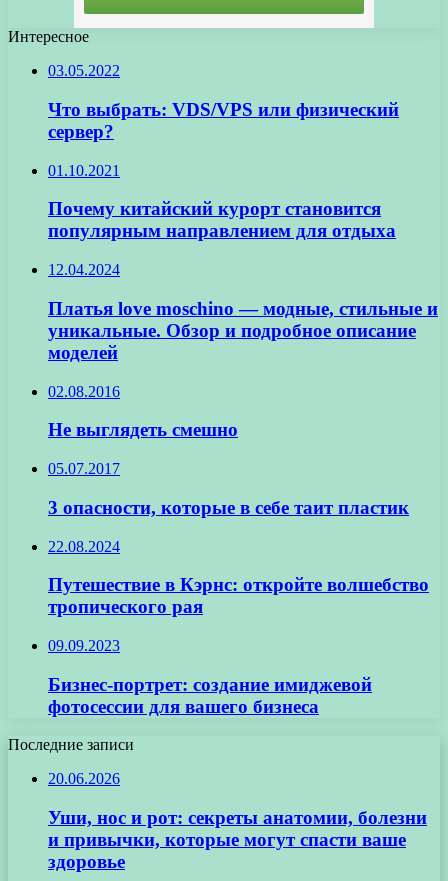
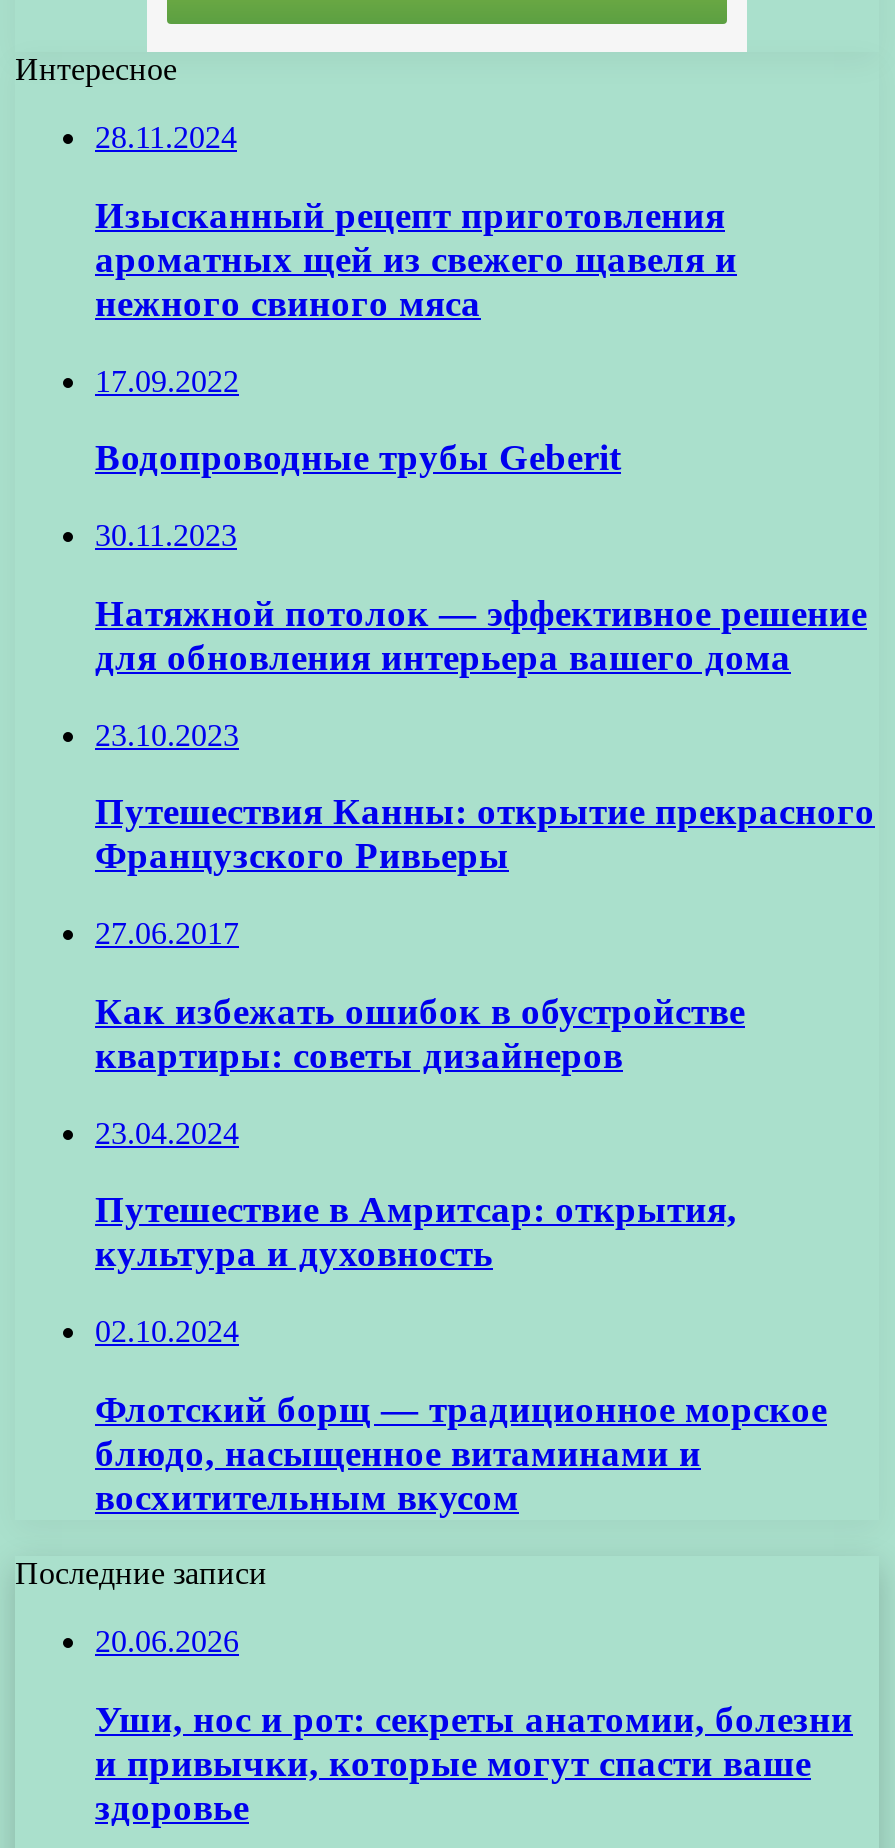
- 03.05.2022
+ 28.11.2024

- Что выбрать: VDS/VPS или физический
- сервер?
+ Изысканный рецепт приготовления
+ ароматных щей из свежего щавеля и
+ нежного свиного мяса

- 01.10.2021
+ 17.09.2022

- Почему китайский курорт становится
- популярным направлением для отдыха
+ Водопроводные трубы Geberit

- 12.04.2024
+ 30.11.2023

- Платья love moschino — модные, стильные и
- уникальные. Обзор и подробное описание
- моделей
+ Натяжной потолок — эффективное решение
+ для обновления интерьера вашего дома

- 02.08.2016
+ 23.10.2023

- Не выглядеть смешно
+ Путешествия Канны: открытие прекрасного
+ Французского Ривьеры

- 05.07.2017
+ 27.06.2017

- 3 опасности, которые в себе таит пластик
+ Как избежать ошибок в обустройстве
+ квартиры: советы дизайнеров

- 22.08.2024
+ 23.04.2024

- Путешествие в Кэрнс: откройте волшебство
- тропического рая
+ Путешествие в Амритсар: открытия,
+ культура и духовность

- 09.09.2023
+ 02.10.2024

- Бизнес-портрет: создание имиджевой
- фотосессии для вашего бизнеса
+ Флотский борщ — традиционное морское
+ блюдо, насыщенное витаминами и
+ восхитительным вкусом
